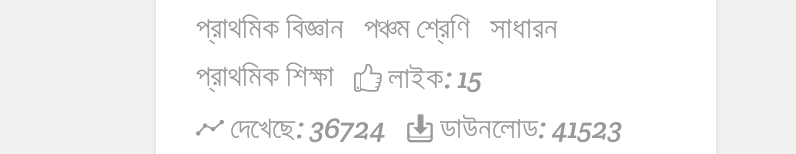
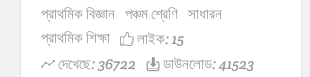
- দেখেছে: 36724 ডাউনলোড: 41523
+ দেখেছে: 36722 ডাউনলোড: 41523
